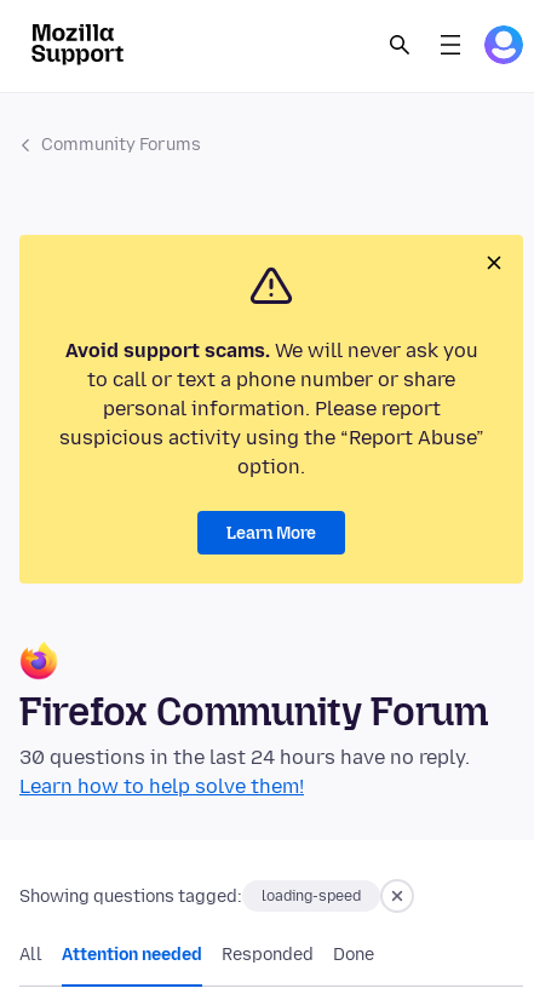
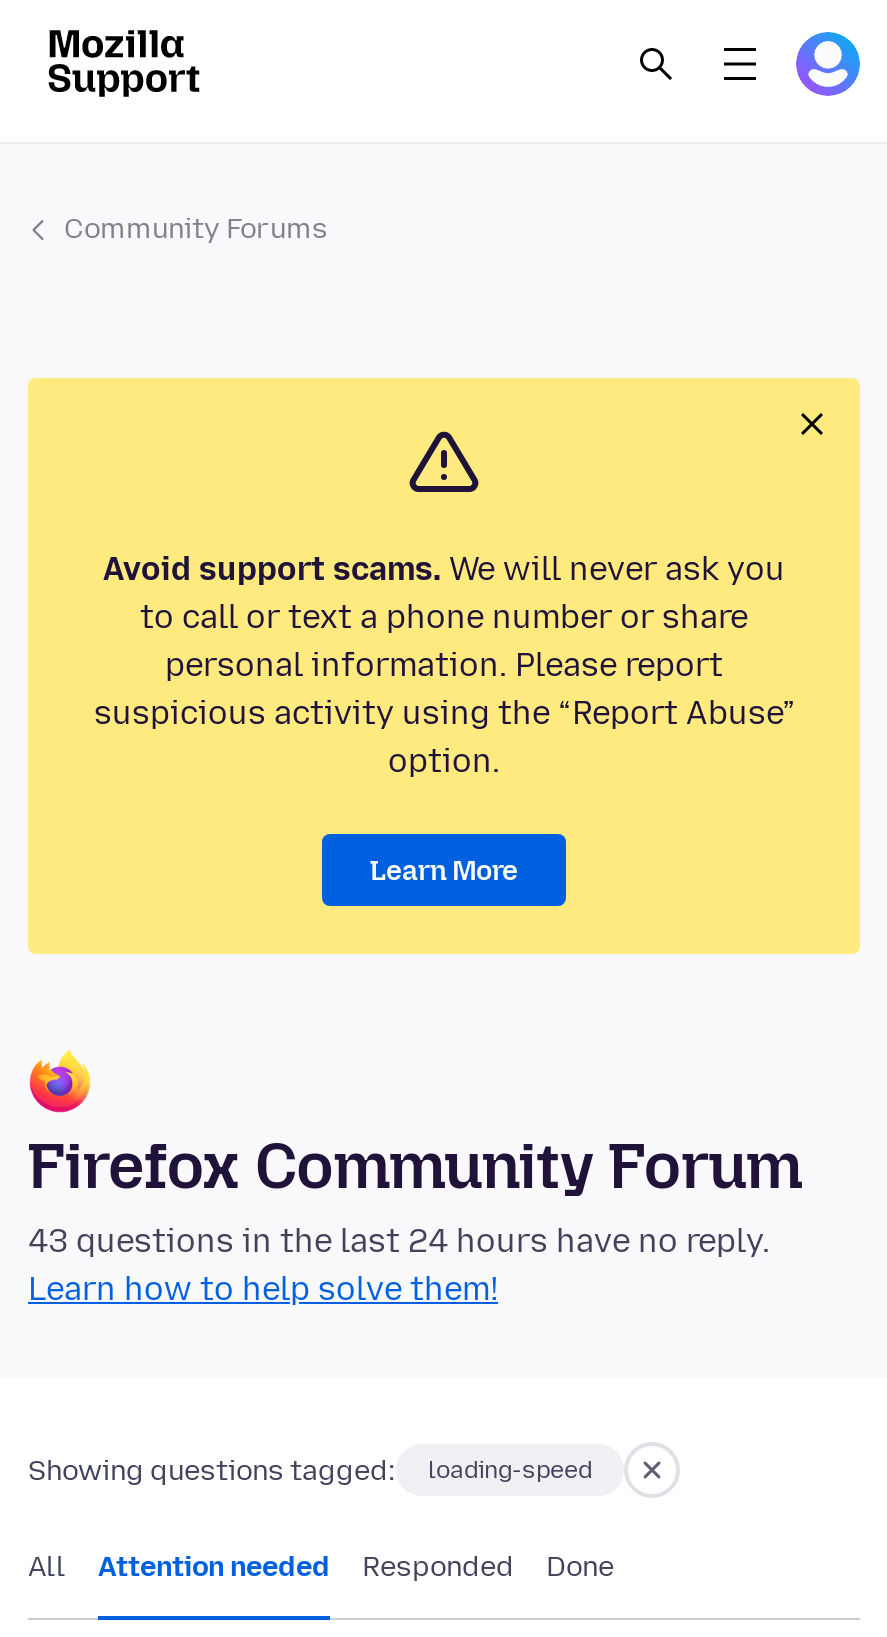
- 30 questions in the last 24 hours have no reply.
+ 43 questions in the last 24 hours have no reply.
